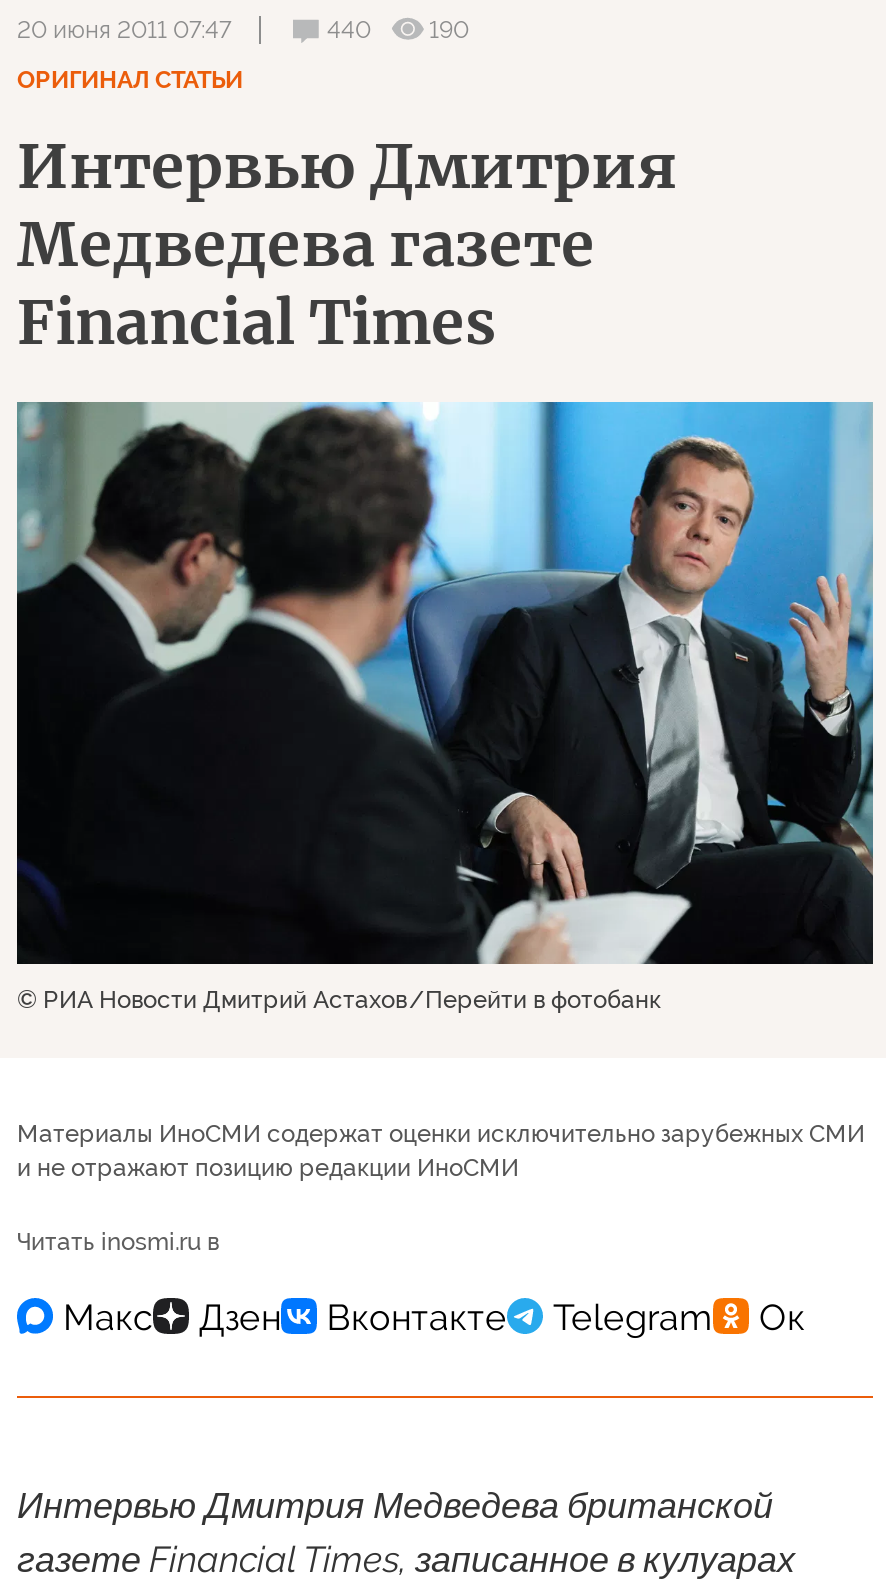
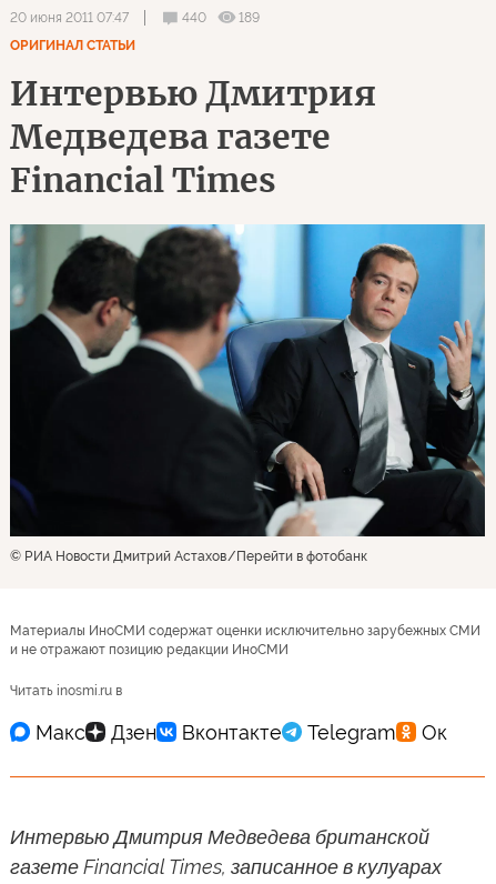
- 190
+ 189
